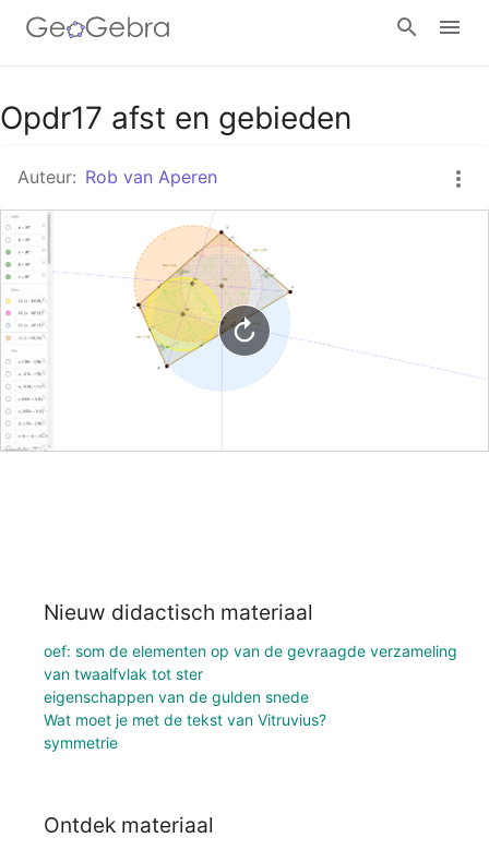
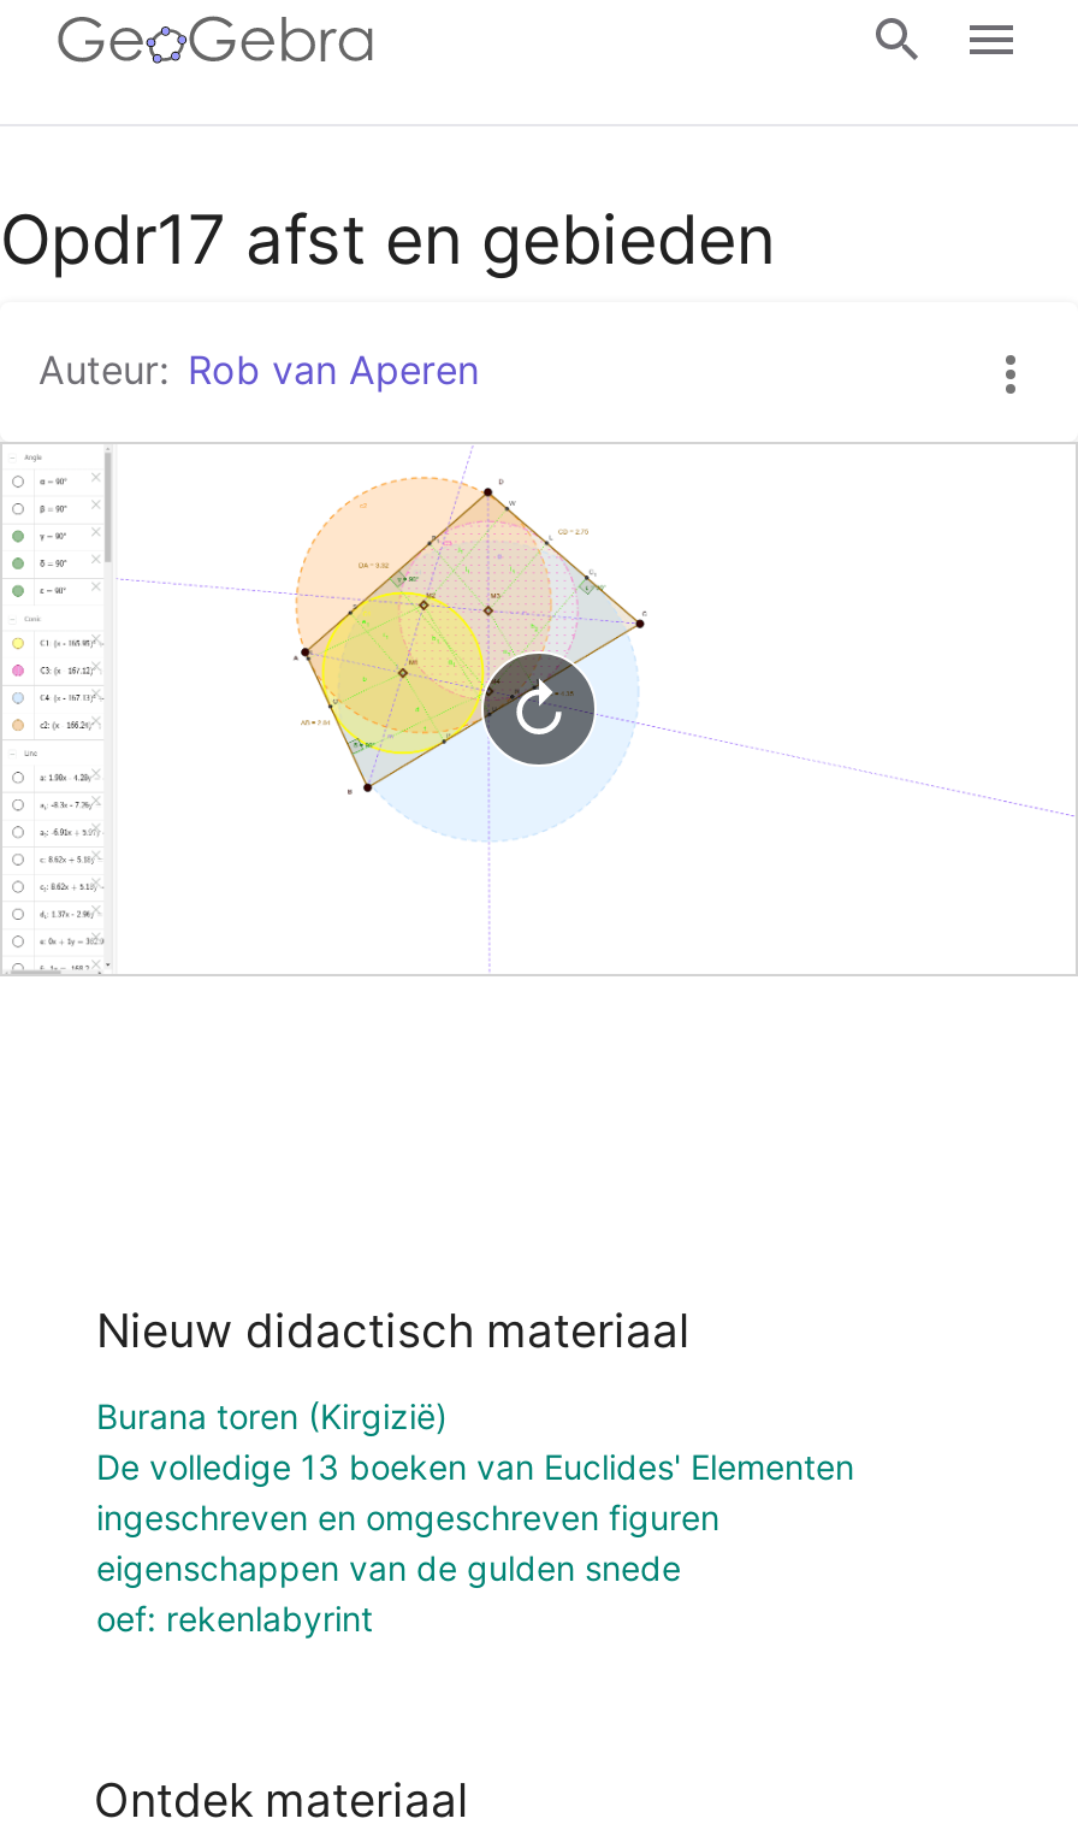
- oef: som de elementen op van de gevraagde verzameling
- van twaalfvlak tot ster
+ Burana toren (Kirgizië)
+ De volledige 13 boeken van Euclides' Elementen
+ ingeschreven en omgeschreven figuren

moved down: eigenschappen van de gulden snede

- Wat moet je met de tekst van Vitruvius?
- symmetrie
+ oef: rekenlabyrint
